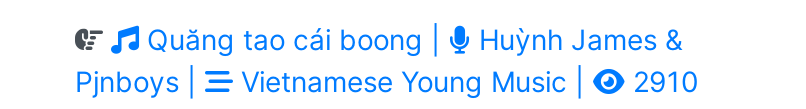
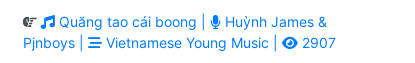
- 2910
+ 2907
